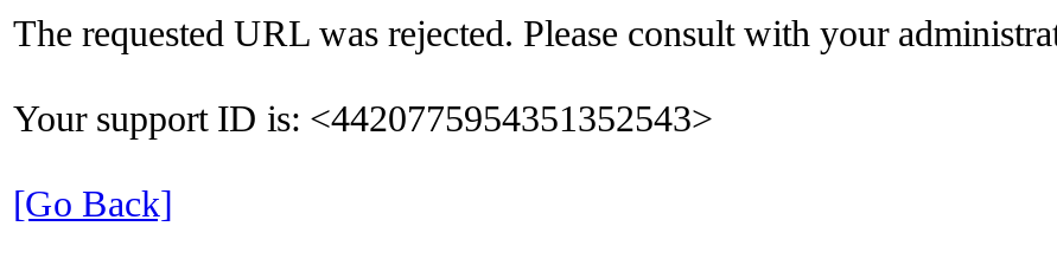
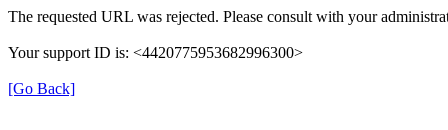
- Your support ID is: <4420775954351352543>
+ Your support ID is: <4420775953682996300>
